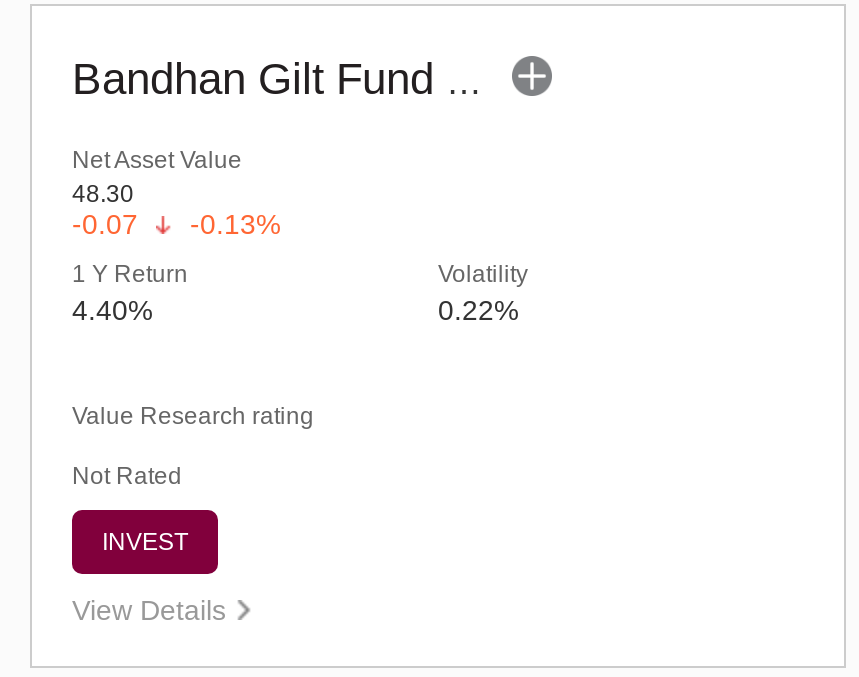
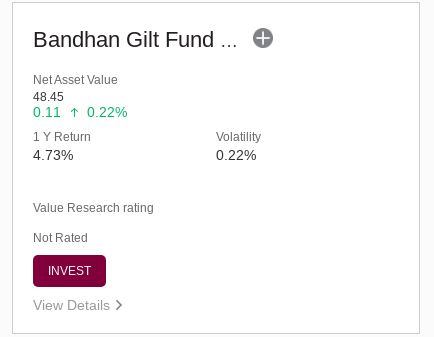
- 48.30
+ 48.45

- -0.07
+ 0.11

- -0.13%
+ 0.22%

- 4.40%
+ 4.73%
